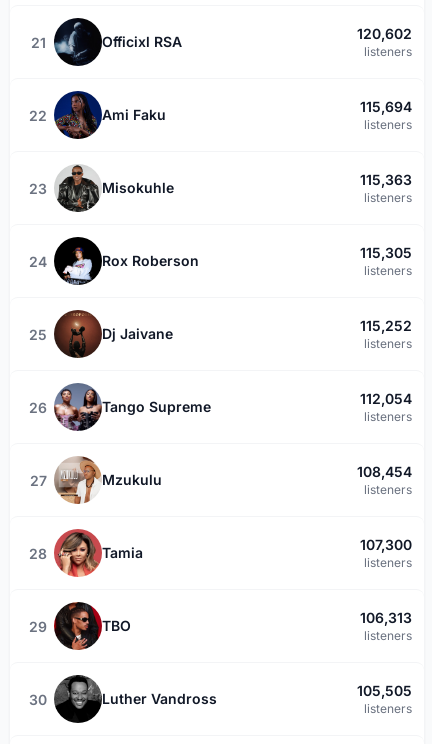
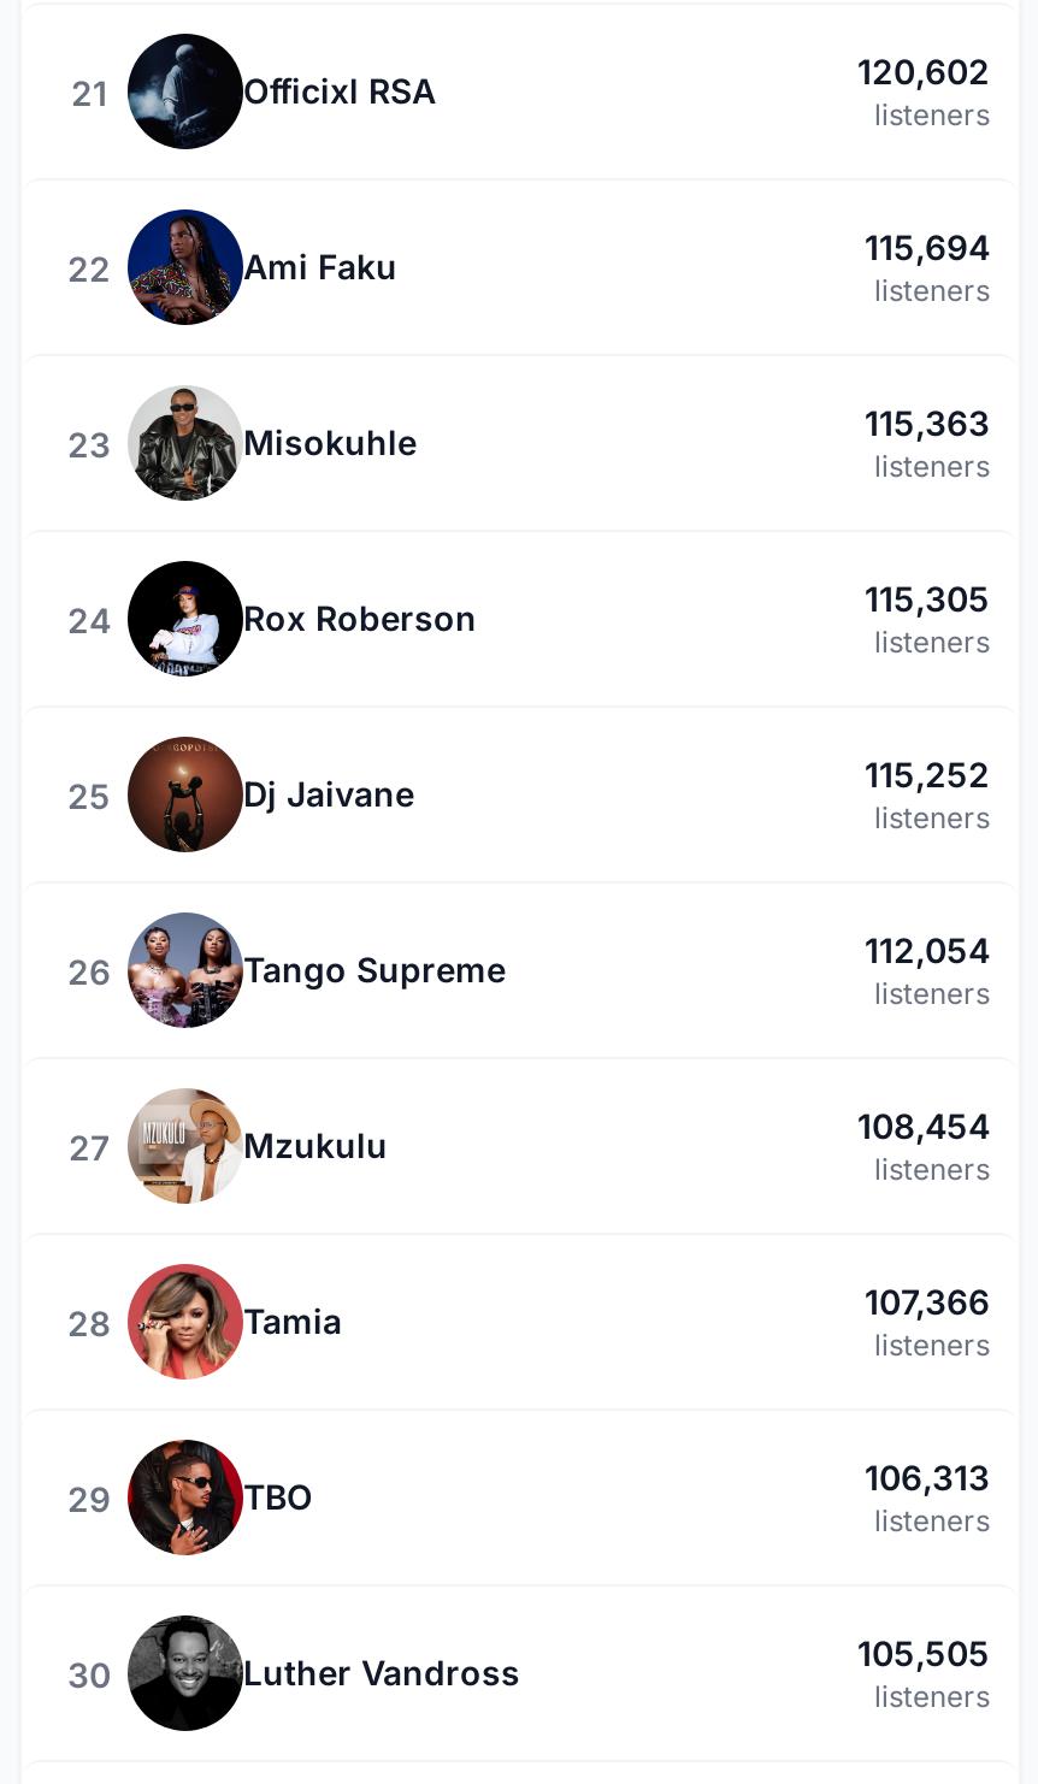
- 107,300
+ 107,366
